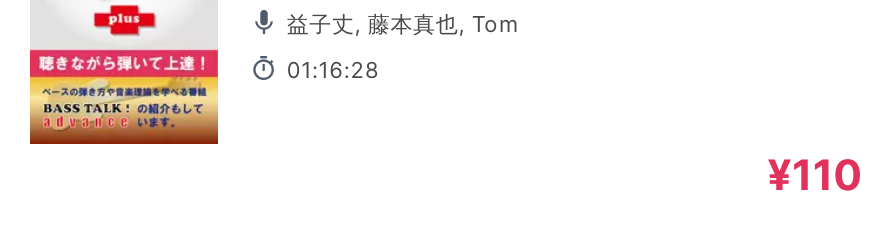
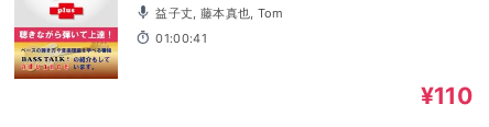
- 01:16:28
+ 01:00:41
